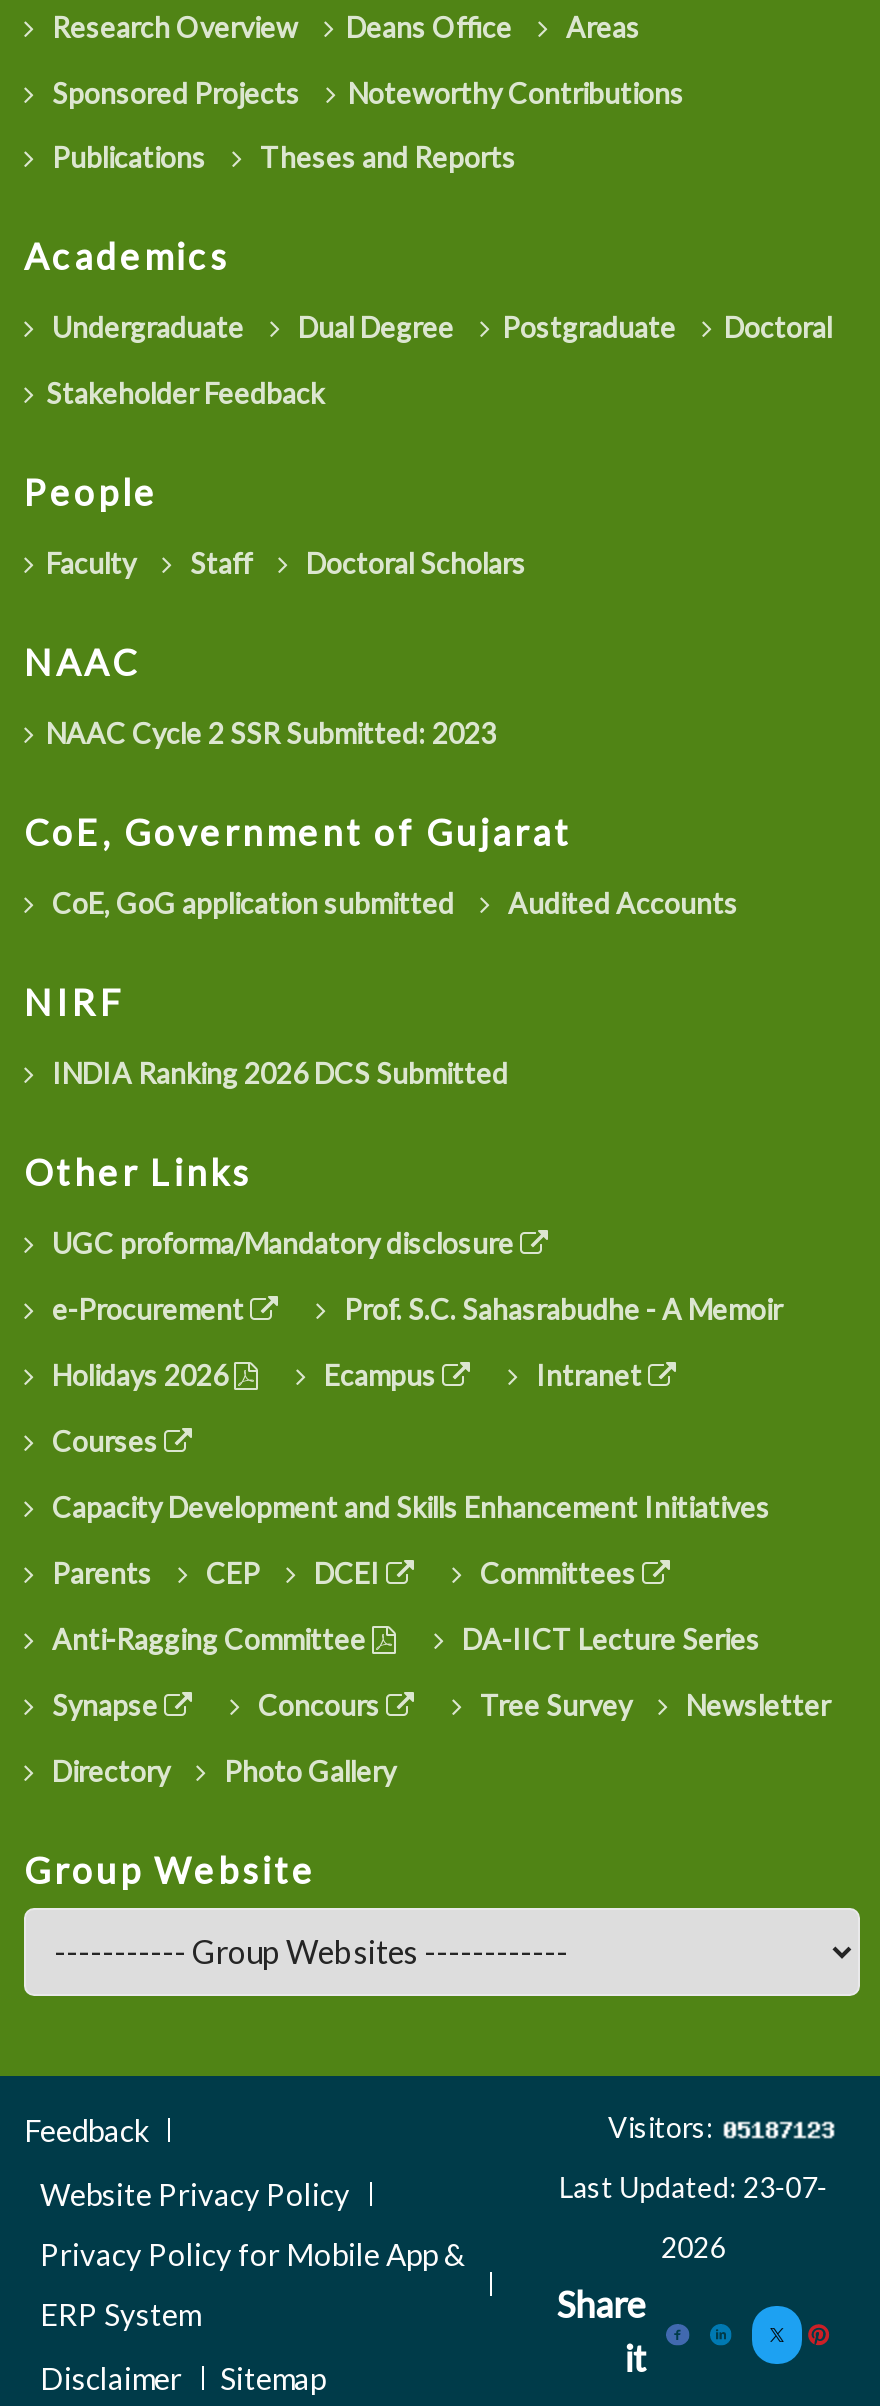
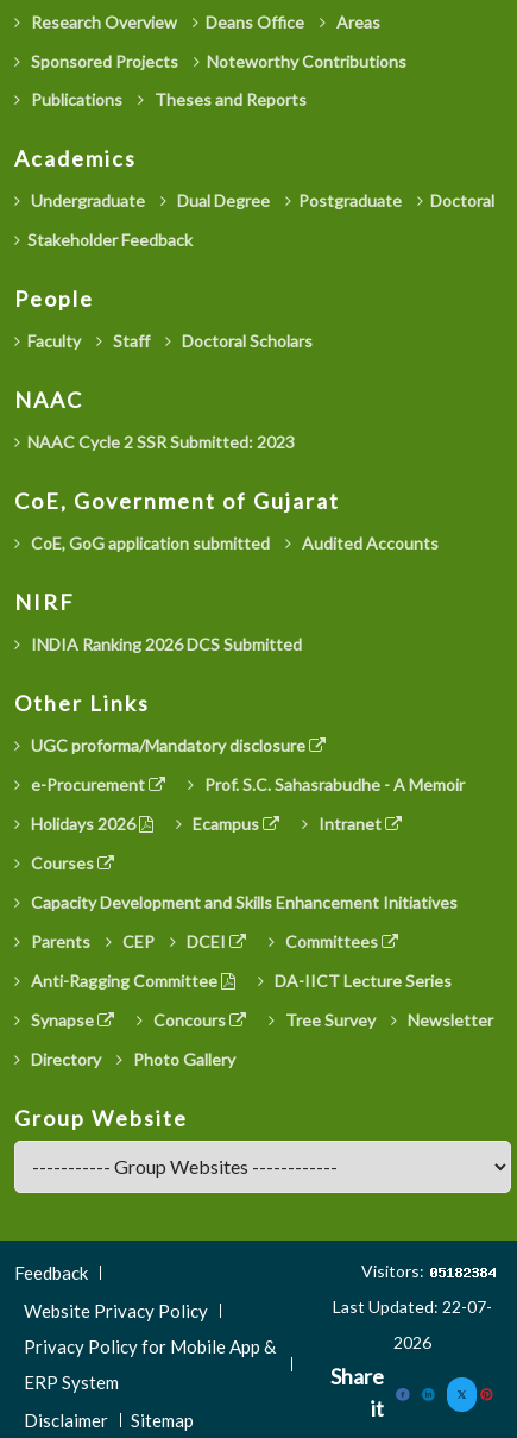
- Last Updated: 23-07-
+ Last Updated: 22-07-
